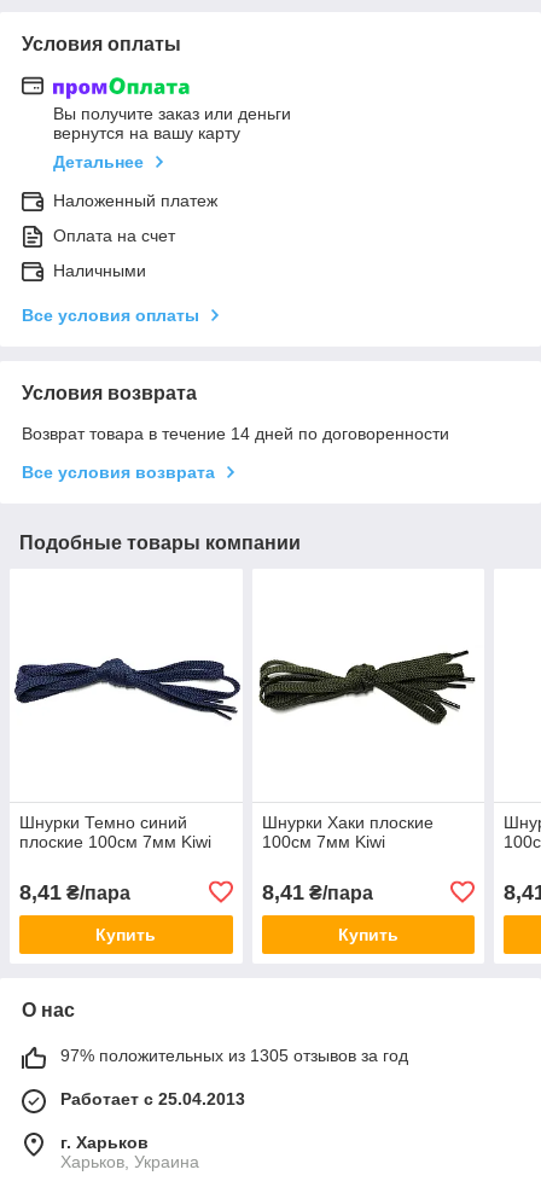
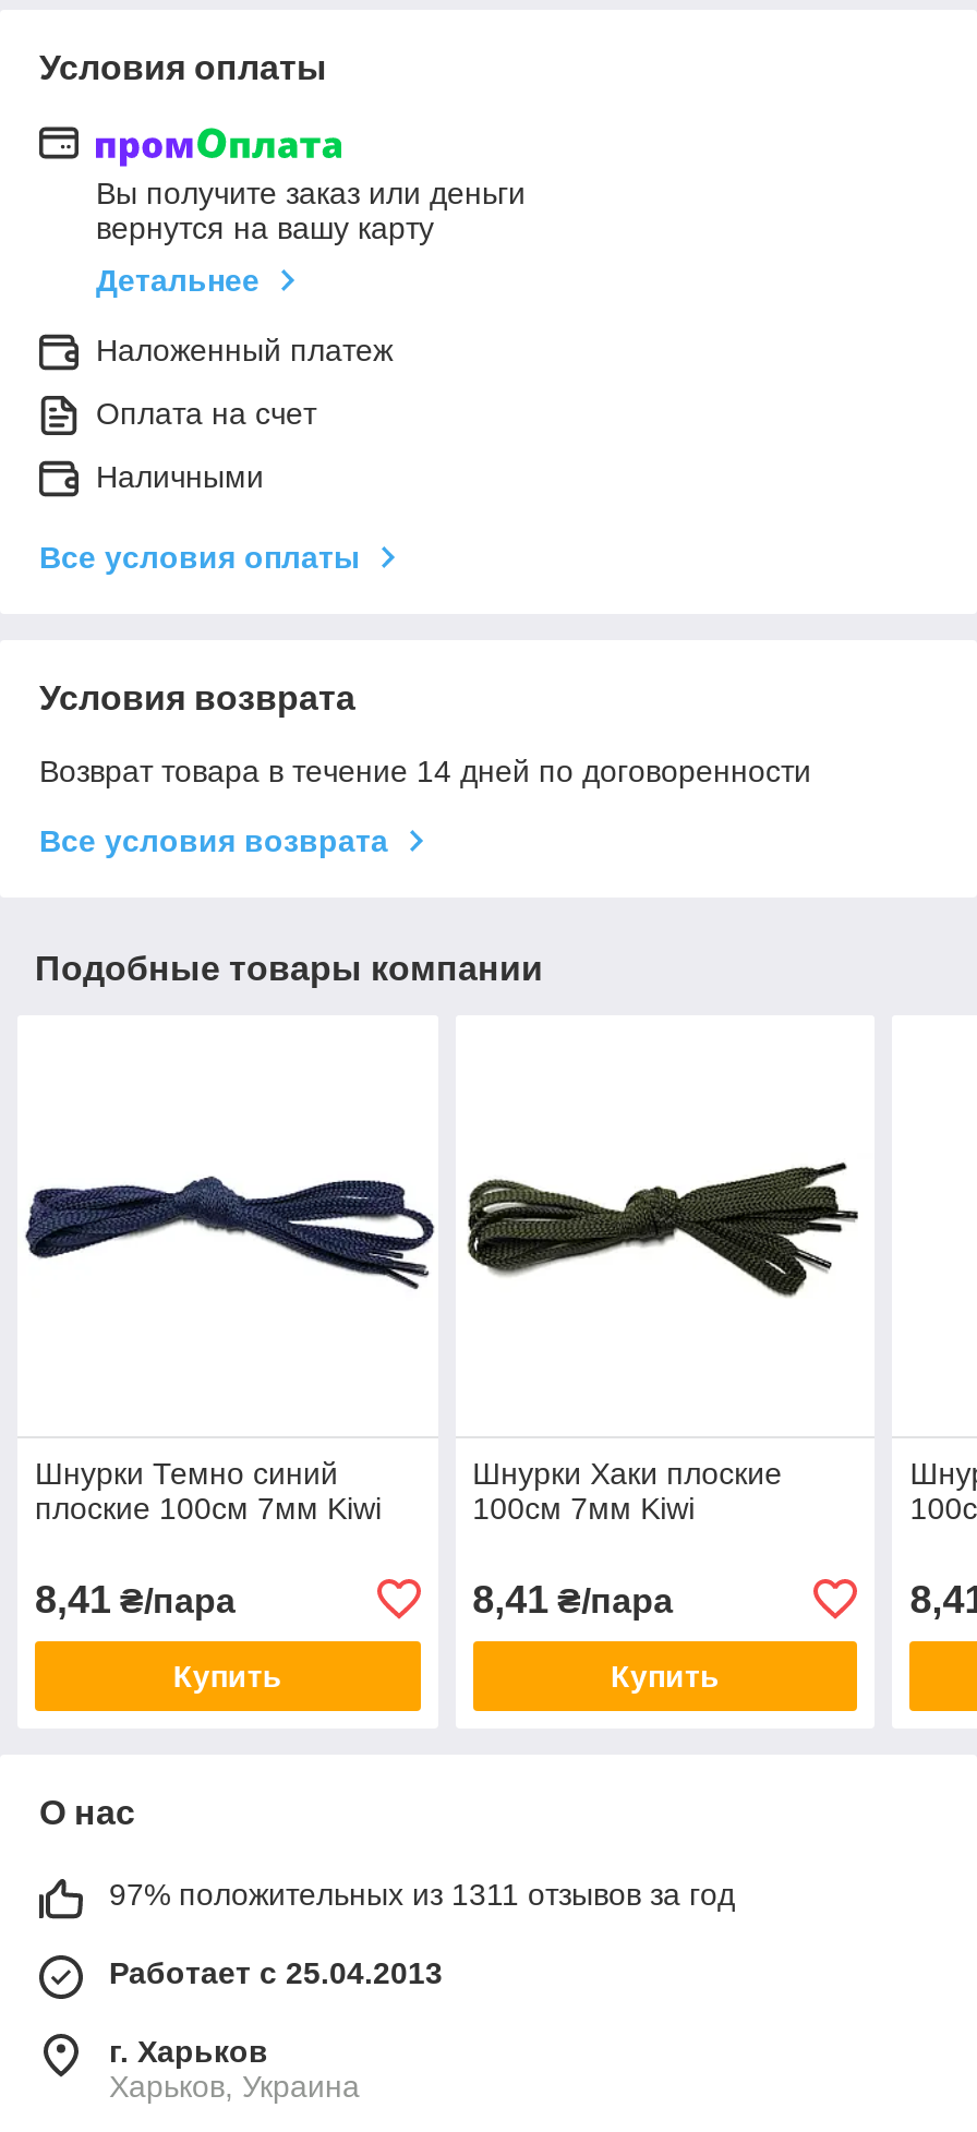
- 97% положительных из 1305 отзывов за год
+ 97% положительных из 1311 отзывов за год
